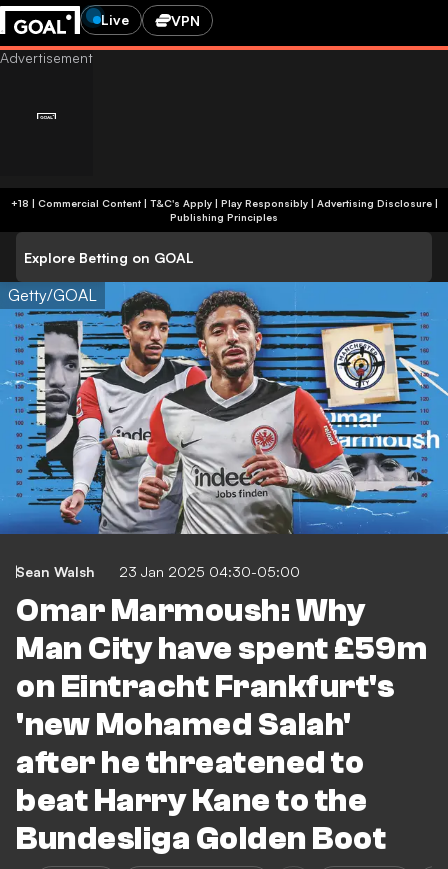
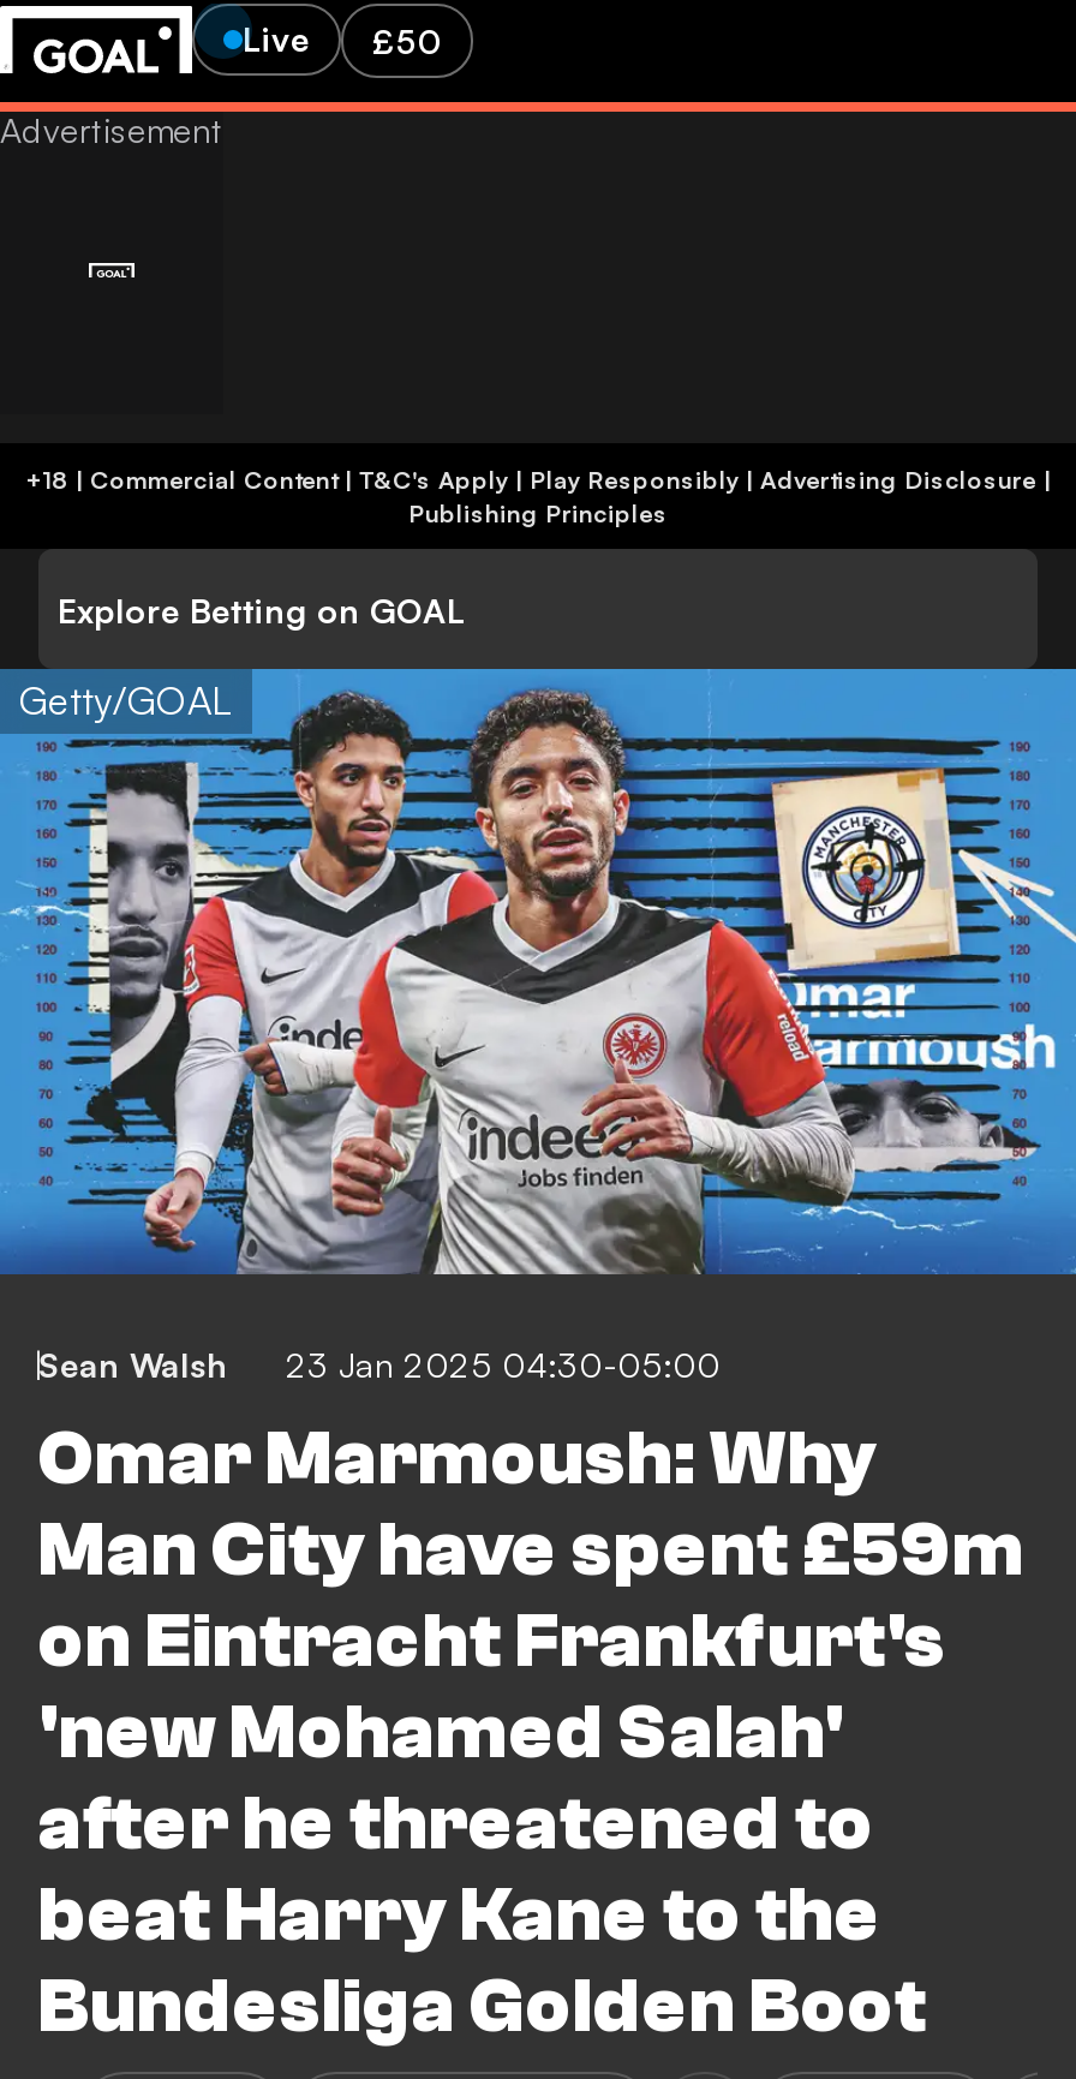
- VPN
+ £50
